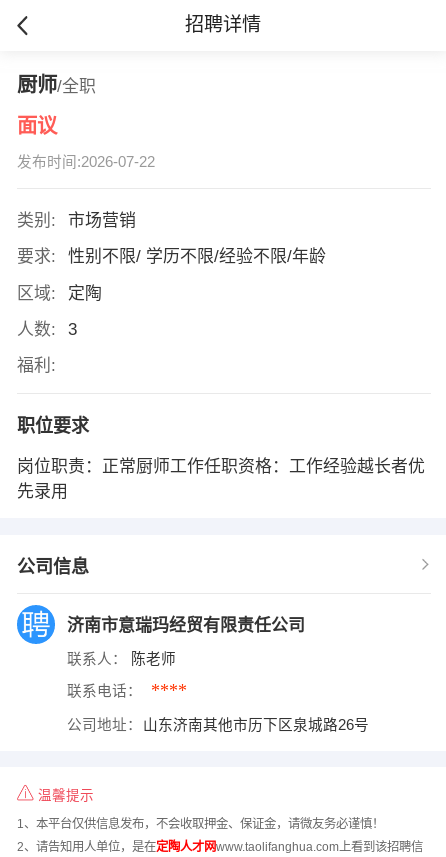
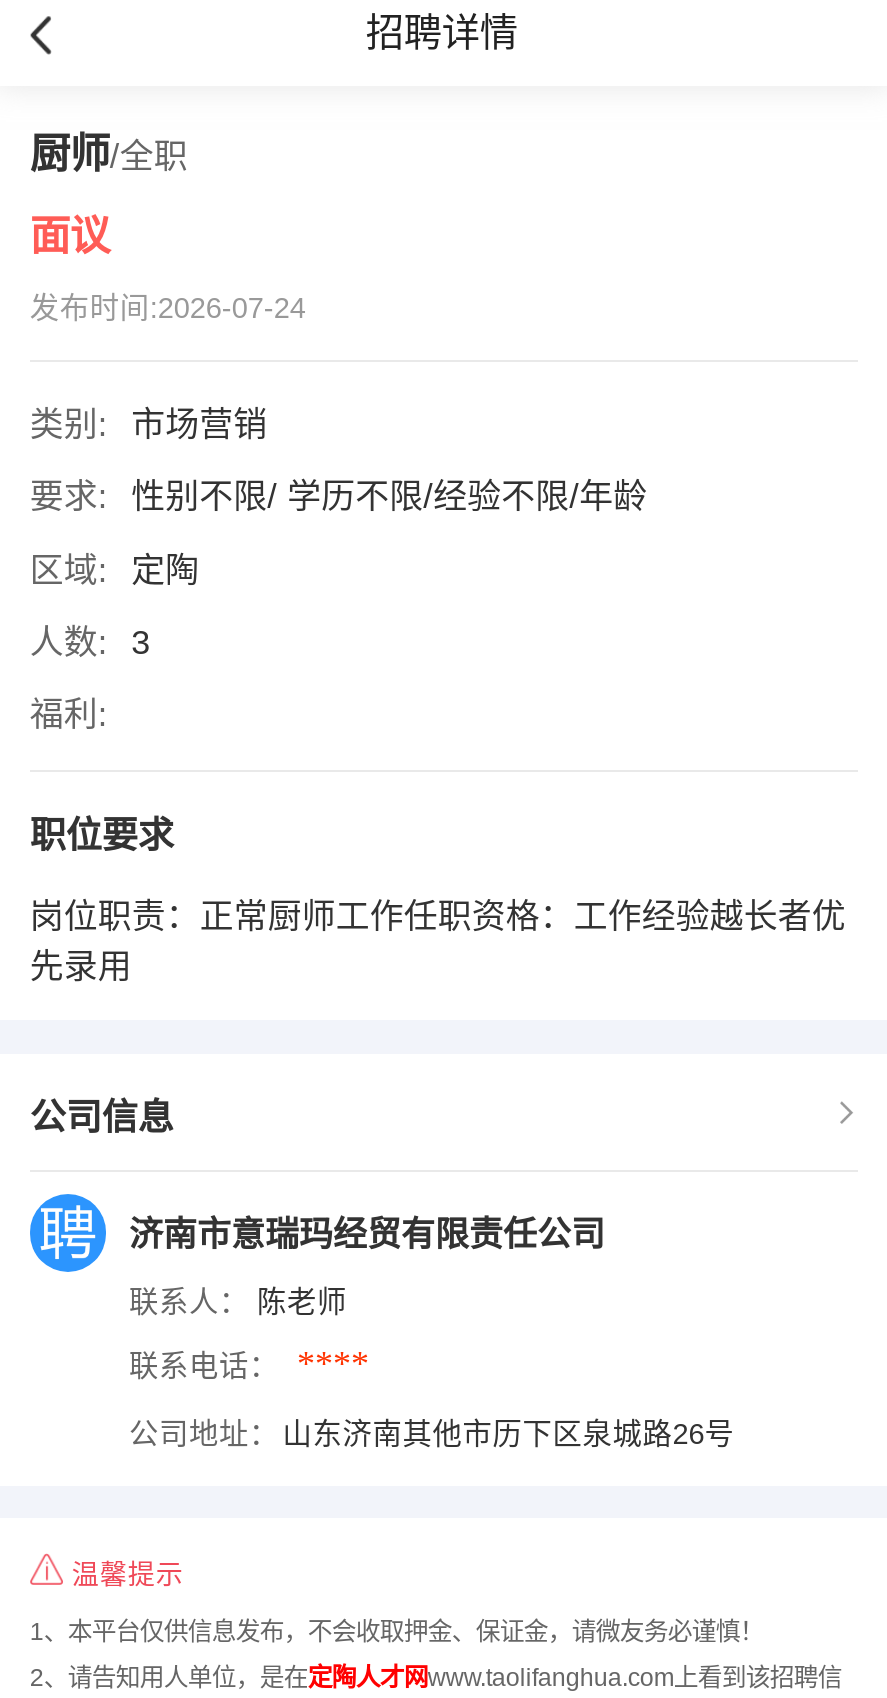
- 发布时间:2026-07-22
+ 发布时间:2026-07-24
